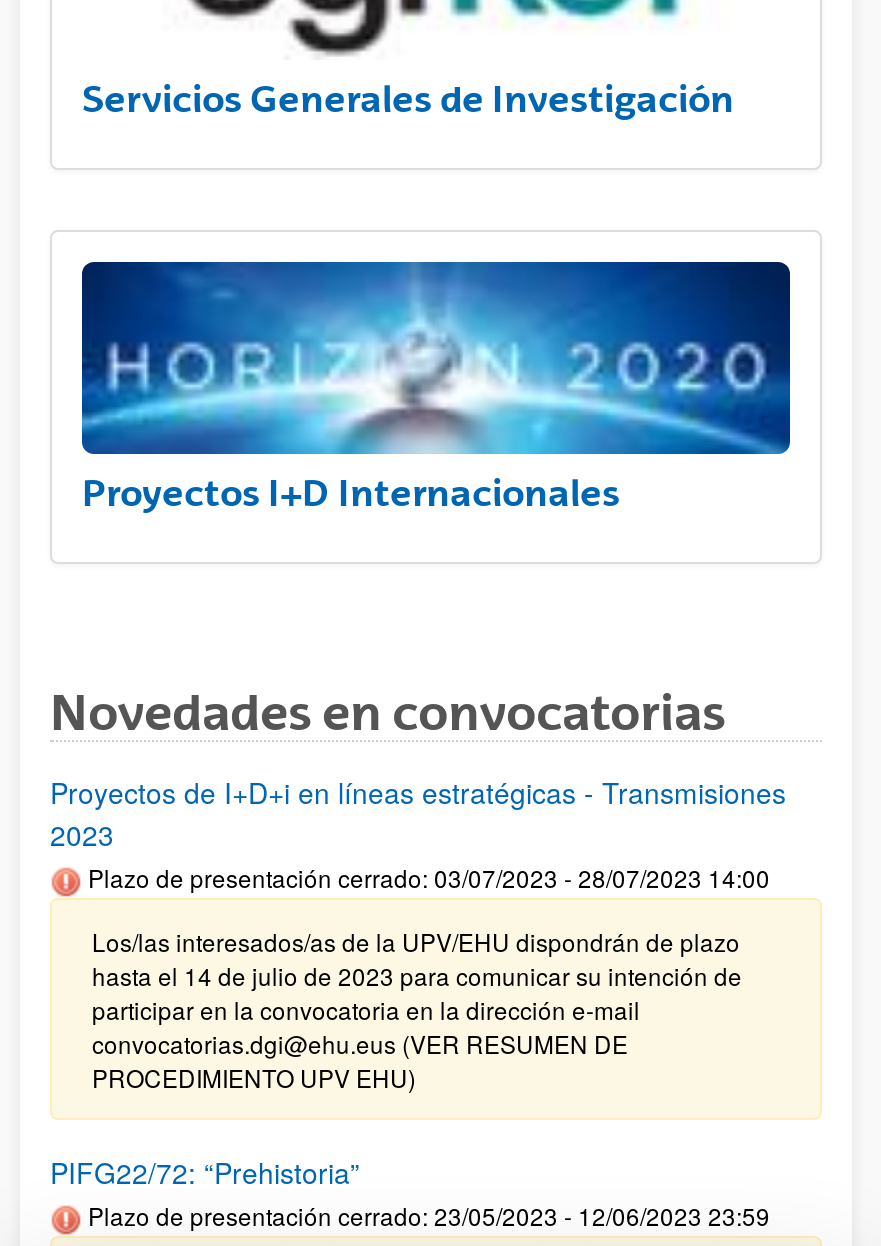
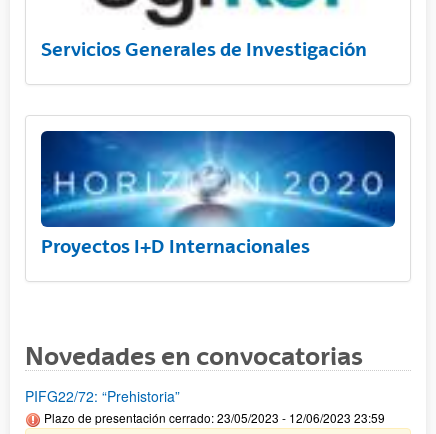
- Proyectos de I+D+i en líneas estratégicas - Transmisiones
- 2023
- Plazo de presentación cerrado: 03/07/2023 - 28/07/2023 14:00
- Los/las interesados/as de la UPV/EHU dispondrán de plazo
- hasta el 14 de julio de 2023 para comunicar su intención de
- participar en la convocatoria en la dirección e-mail
- convocatorias.dgi@ehu.eus (VER RESUMEN DE
- PROCEDIMIENTO UPV EHU)
